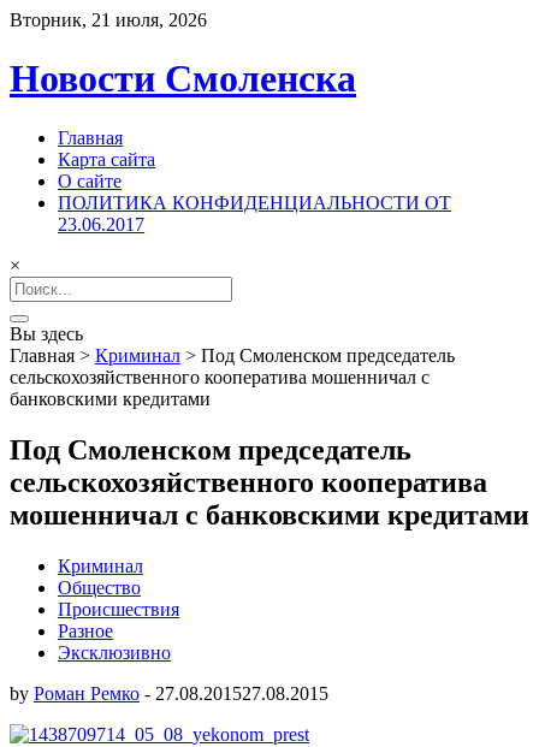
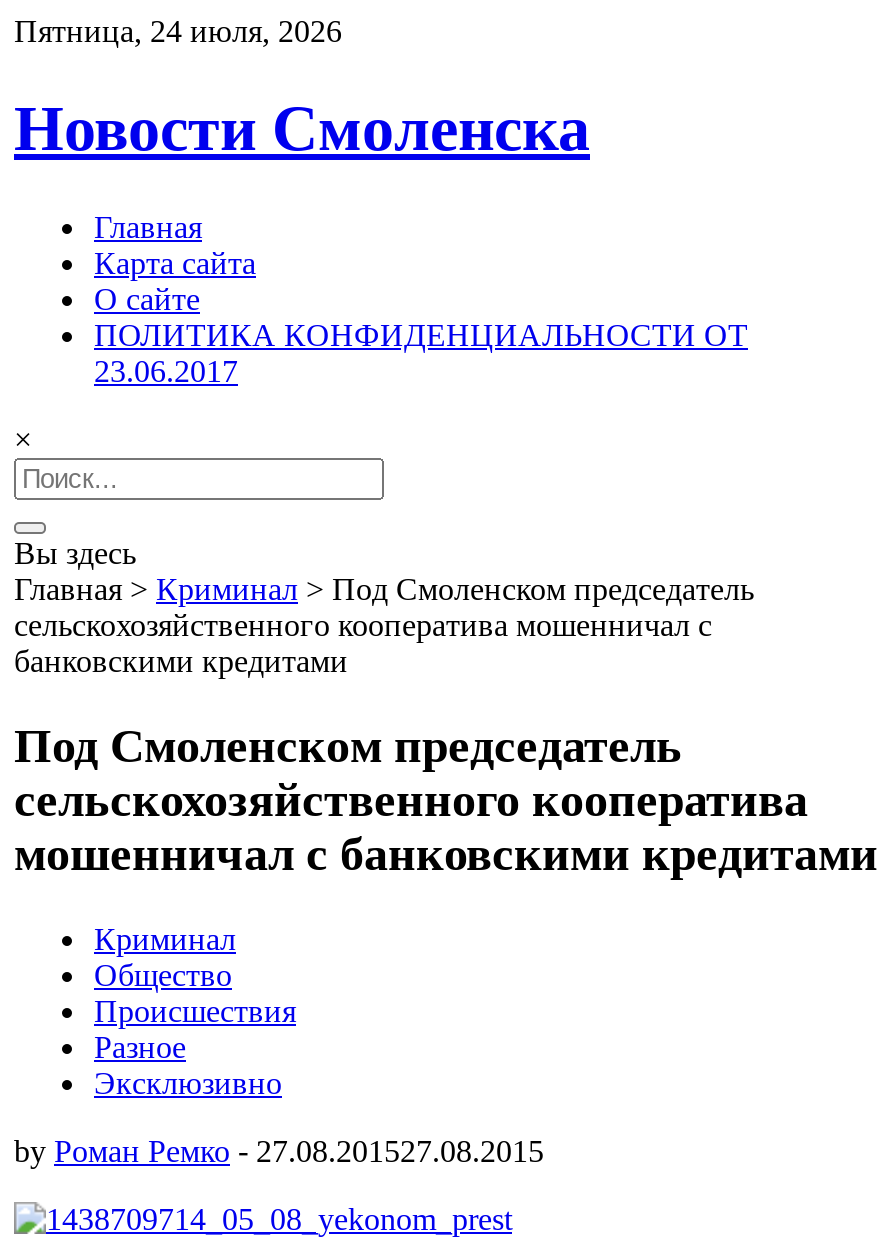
- Вторник, 21 июля, 2026
+ Пятница, 24 июля, 2026
